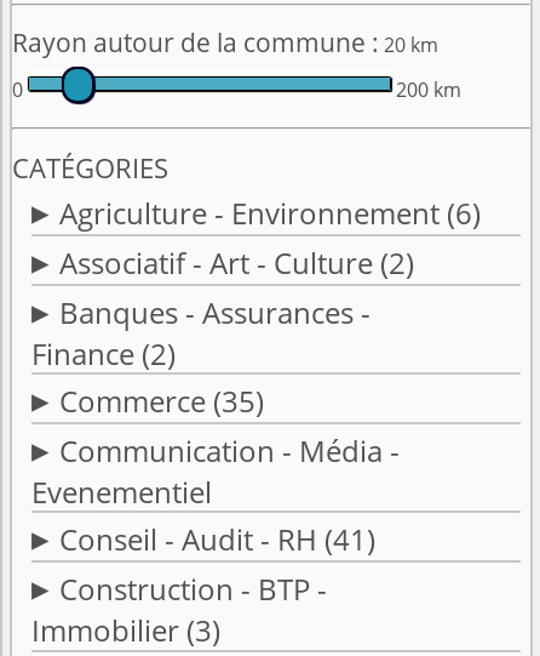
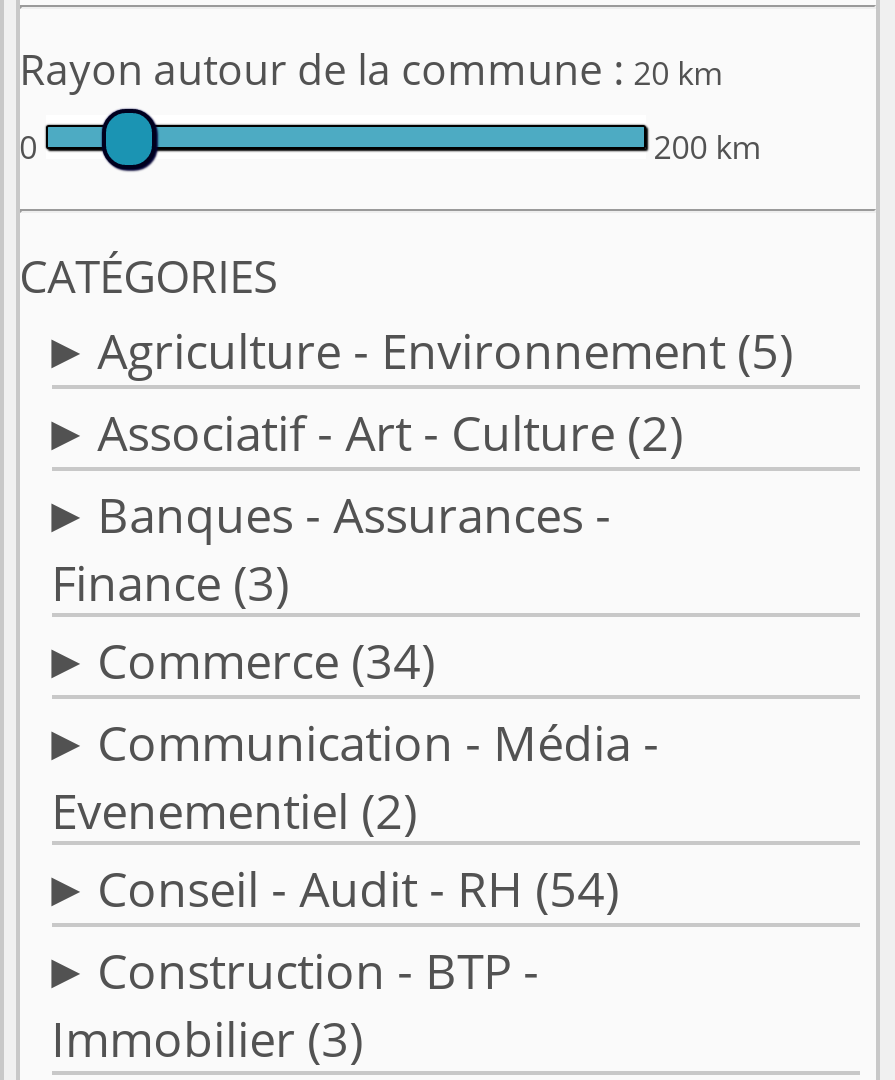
- Agriculture - Environnement (6)
+ Agriculture - Environnement (5)

- Finance (2)
+ Finance (3)

- Commerce (35)
+ Commerce (34)

- Evenementiel
- Conseil - Audit - RH (41)
+ Evenementiel (2)
+ Conseil - Audit - RH (54)
